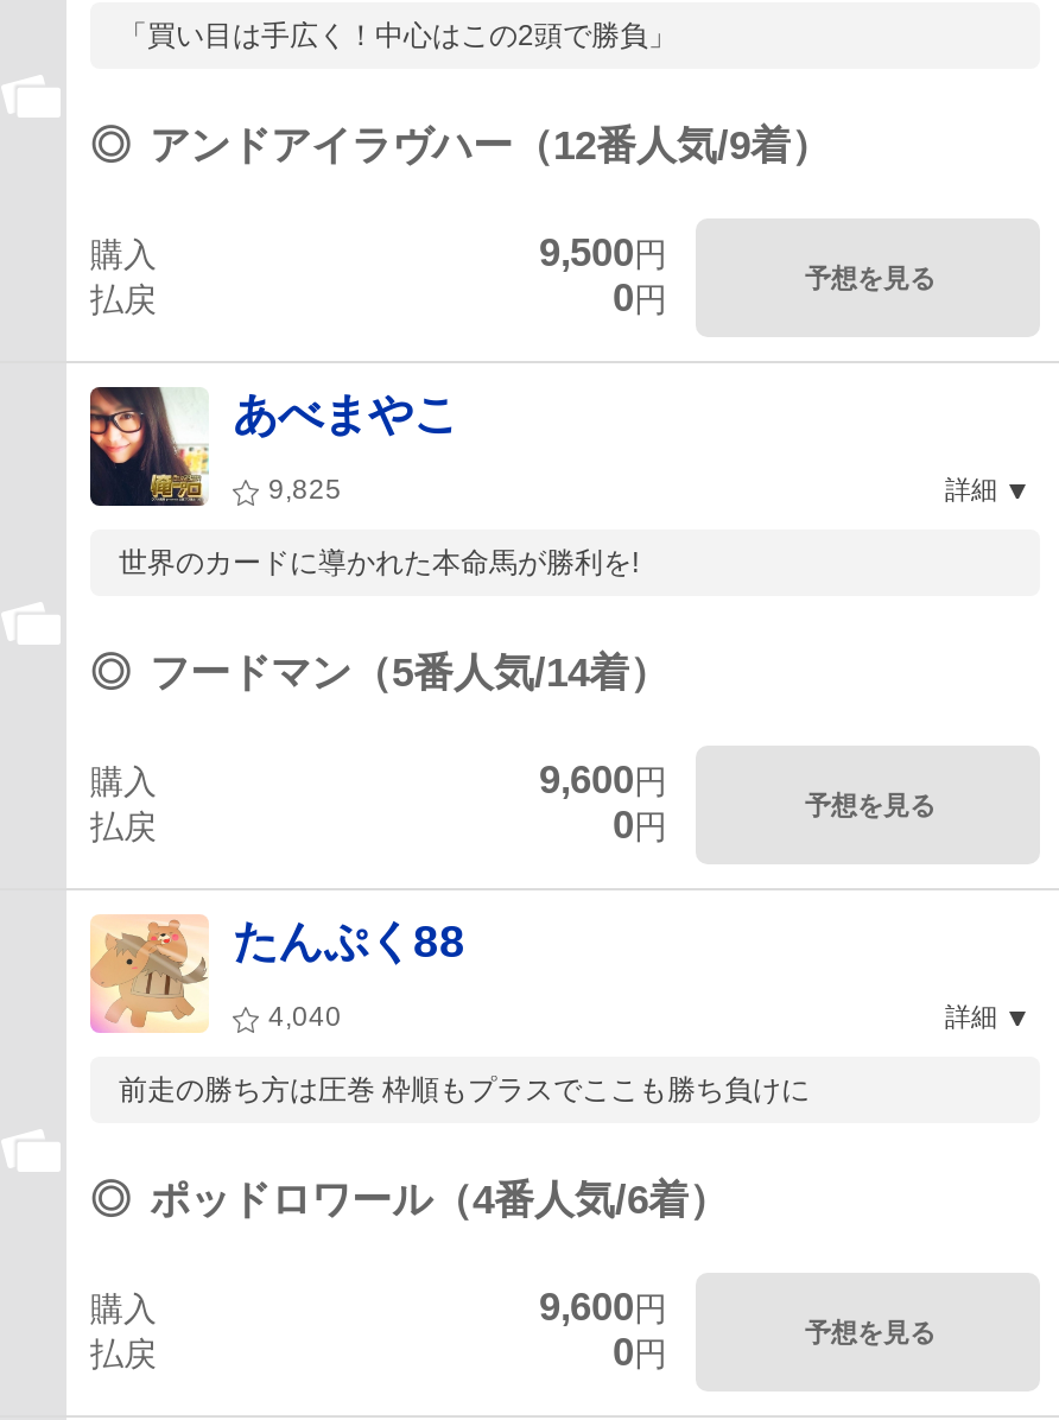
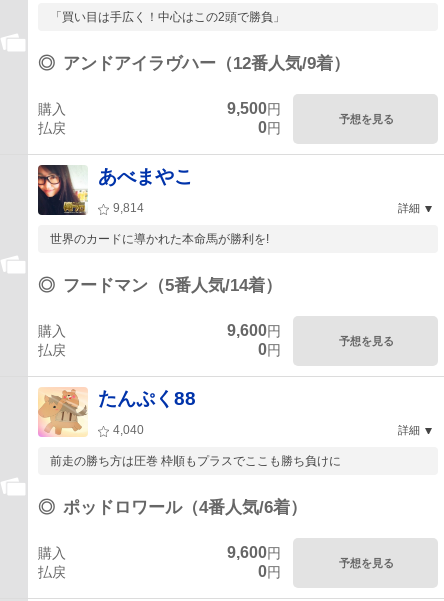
- 9,825
+ 9,814
